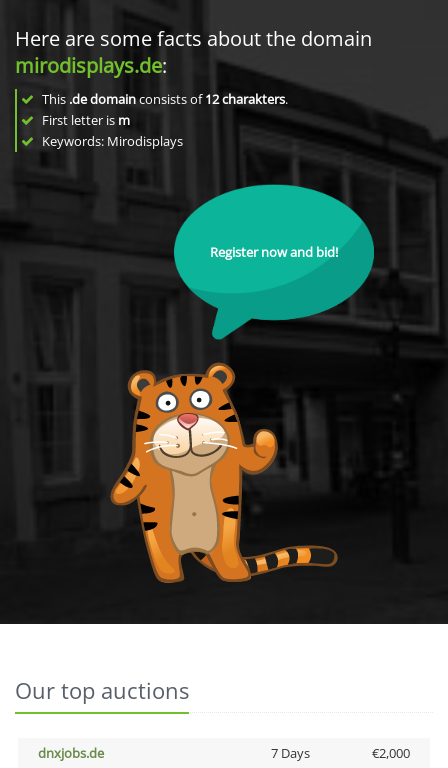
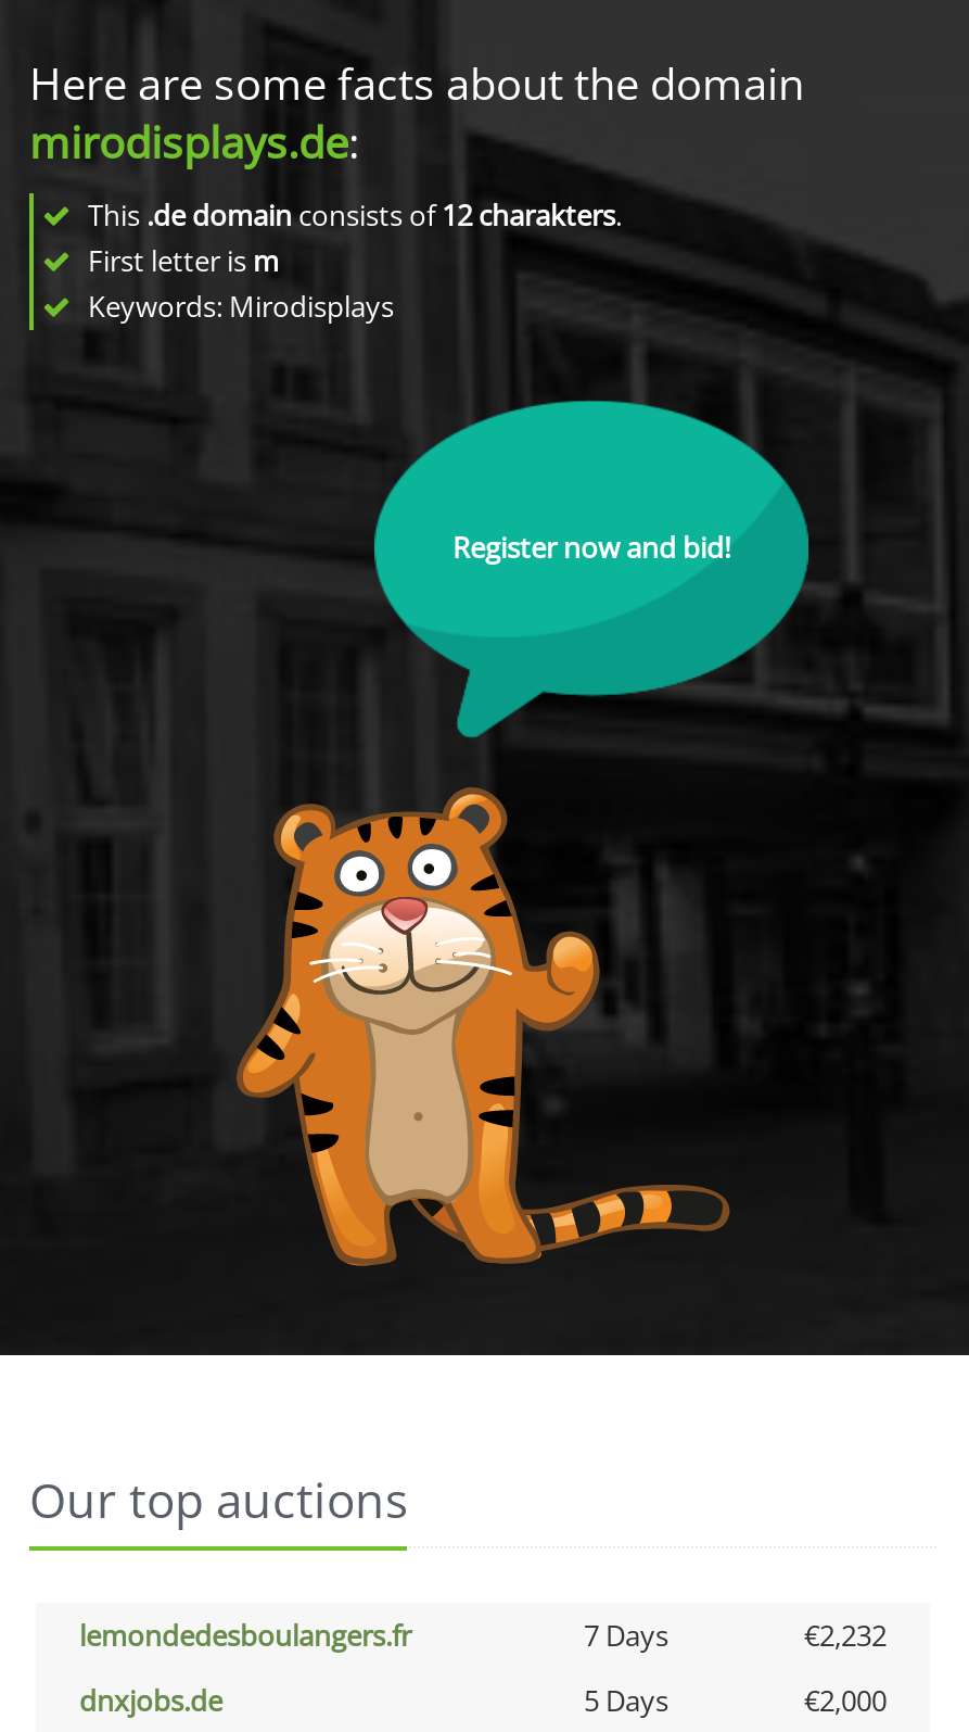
+ lemondedesboulangers.fr
+ 7 Days
+ €2,232

- 7 Days
+ 5 Days
